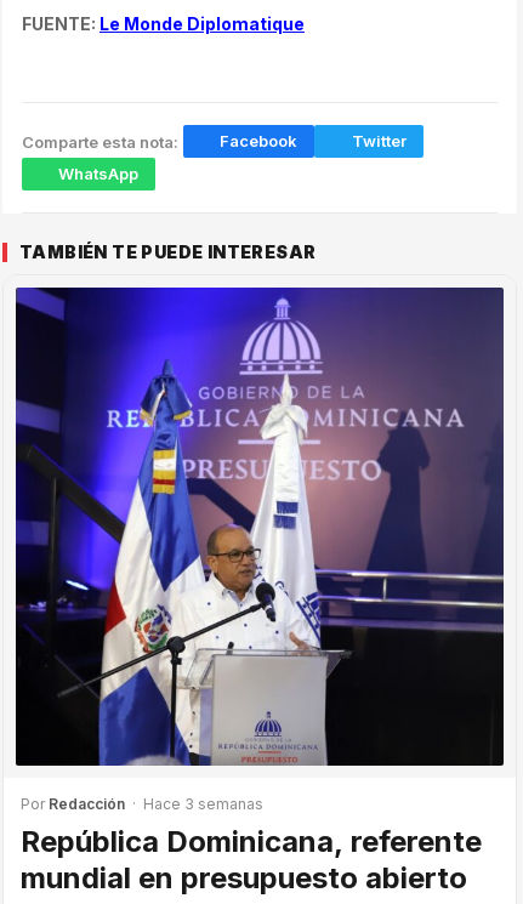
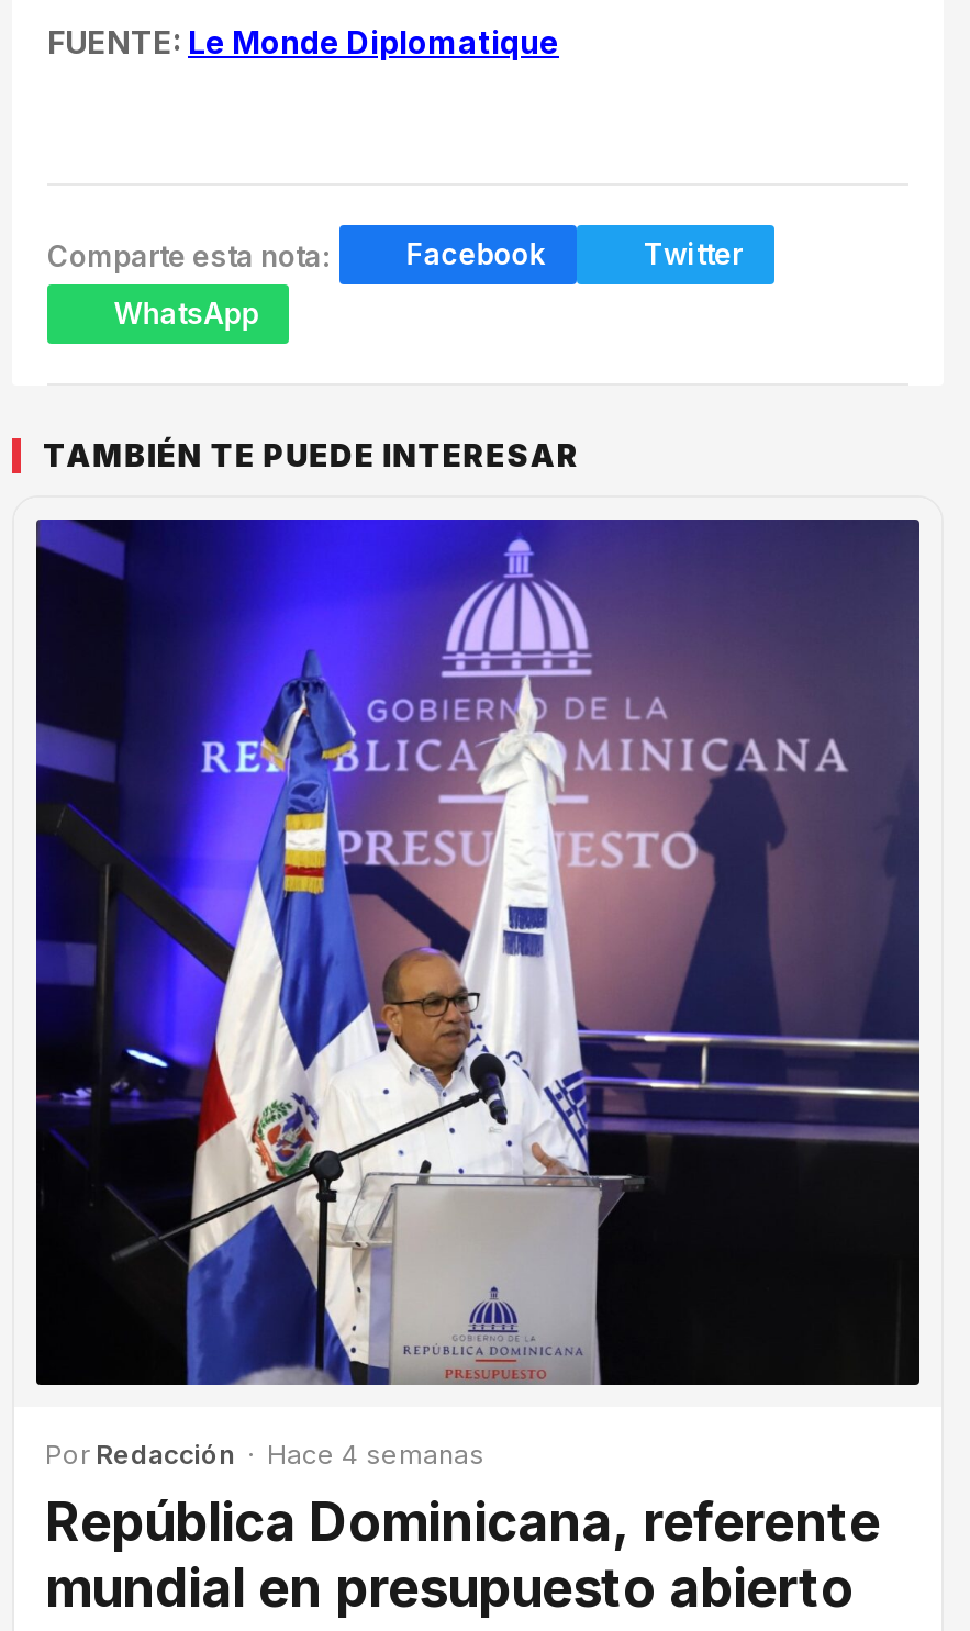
- Por Redacción · Hace 3 semanas
+ Por Redacción · Hace 4 semanas
